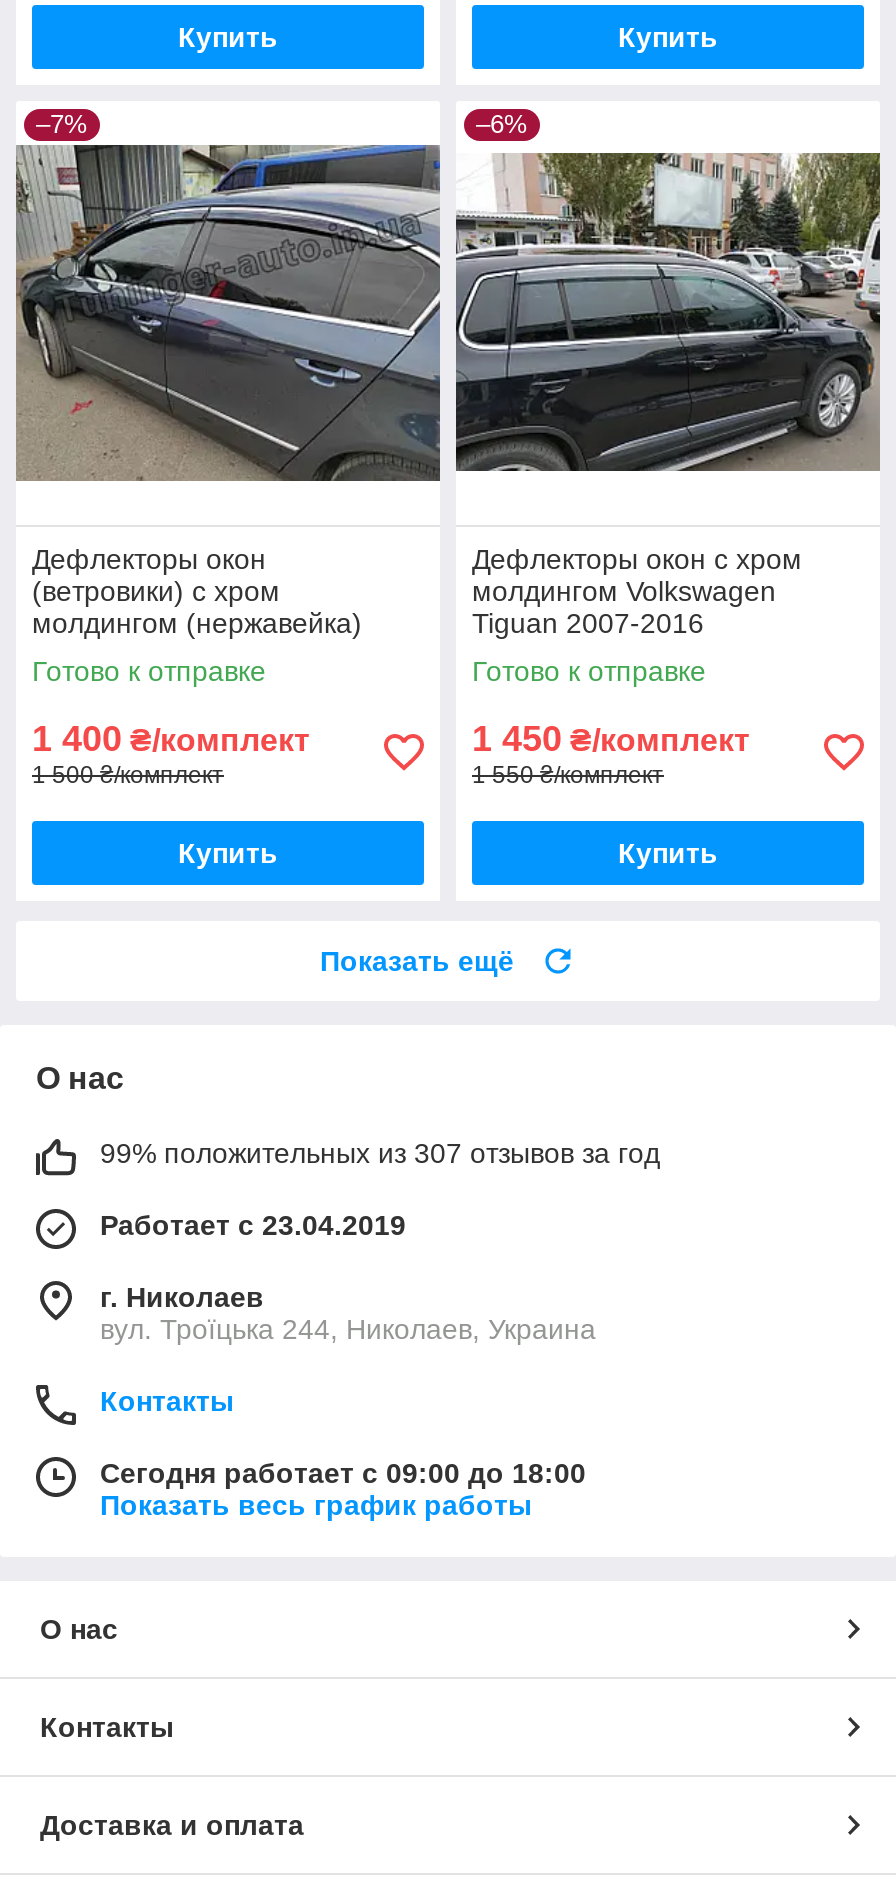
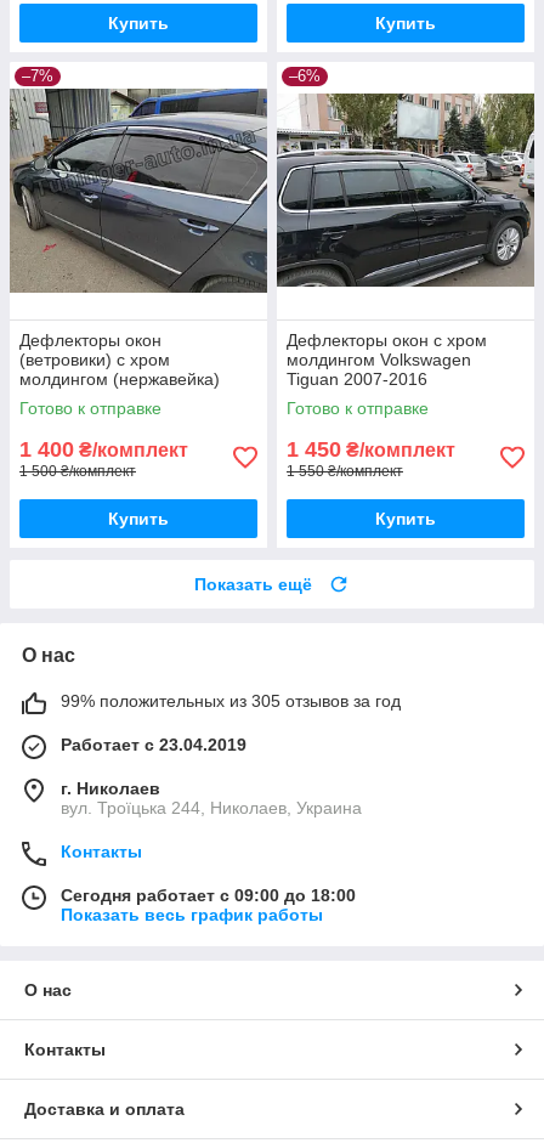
- 99% положительных из 307 отзывов за год
+ 99% положительных из 305 отзывов за год
